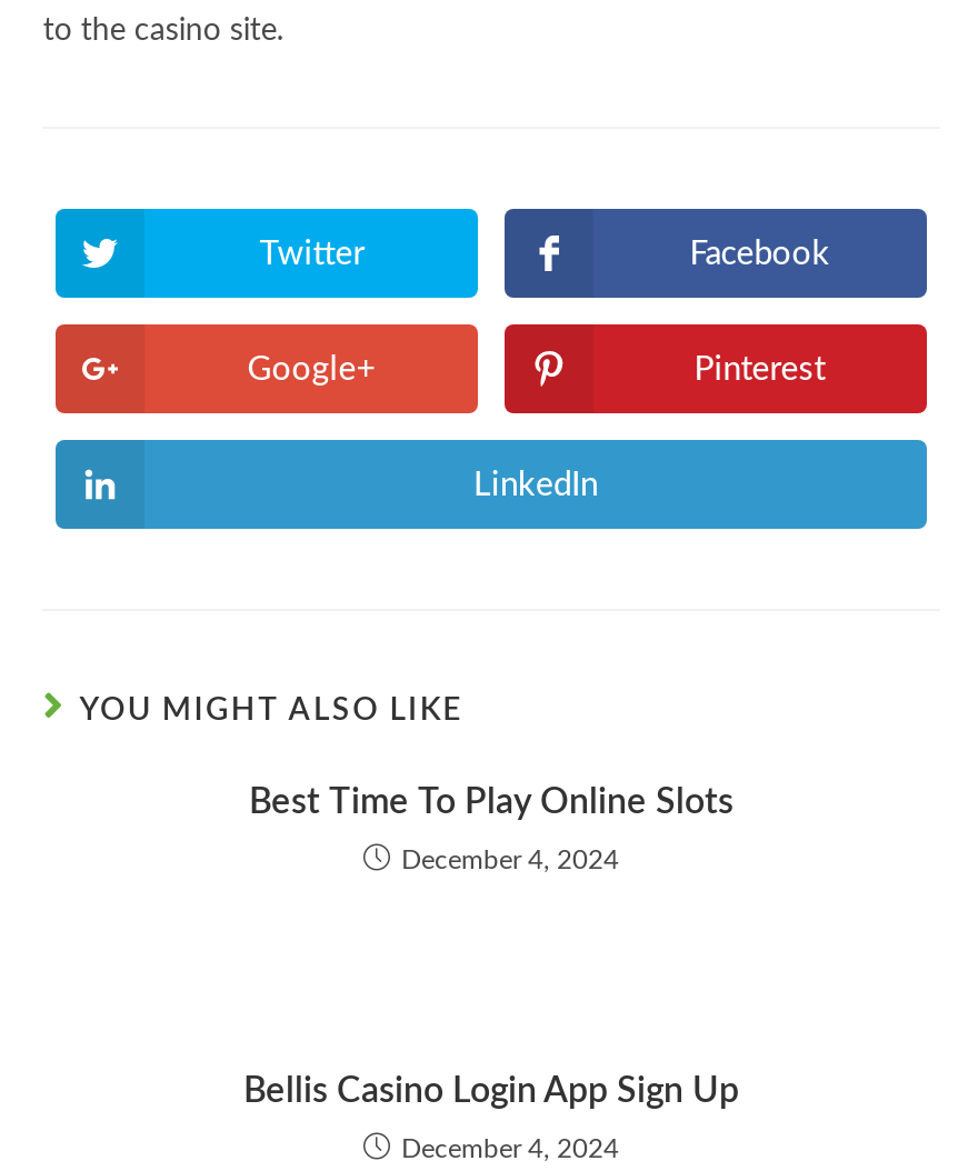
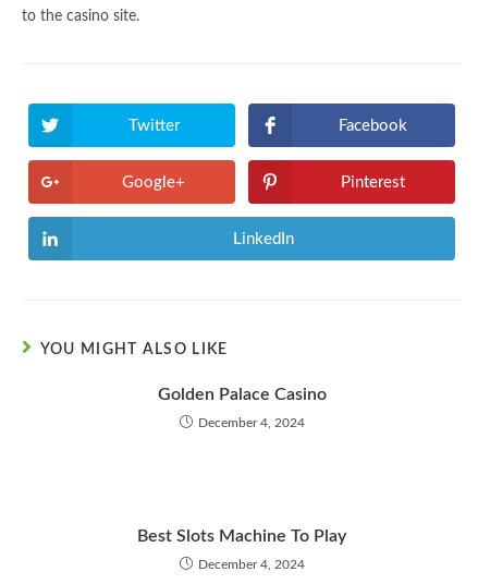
- Best Time To Play Online Slots
+ Golden Palace Casino

- Bellis Casino Login App Sign Up
+ Best Slots Machine To Play
